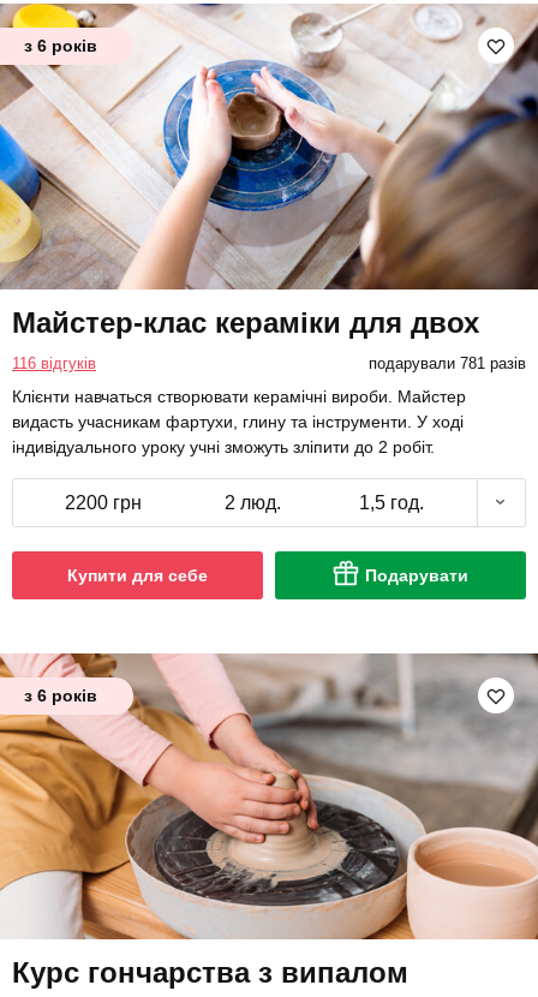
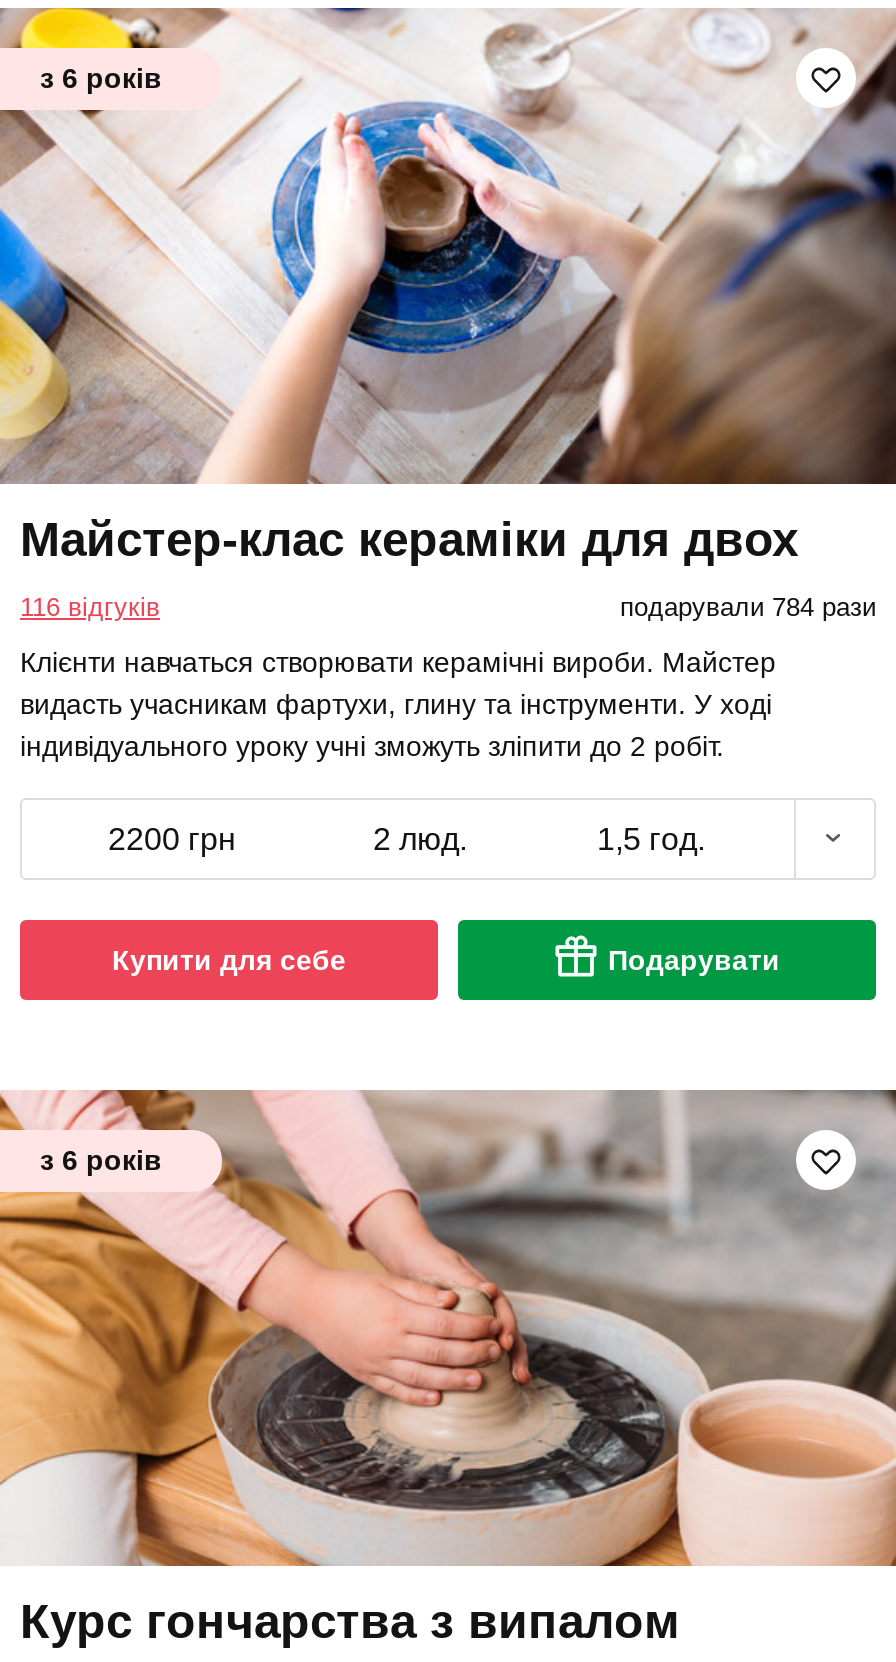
- подарували 781 разів
+ подарували 784 рази
